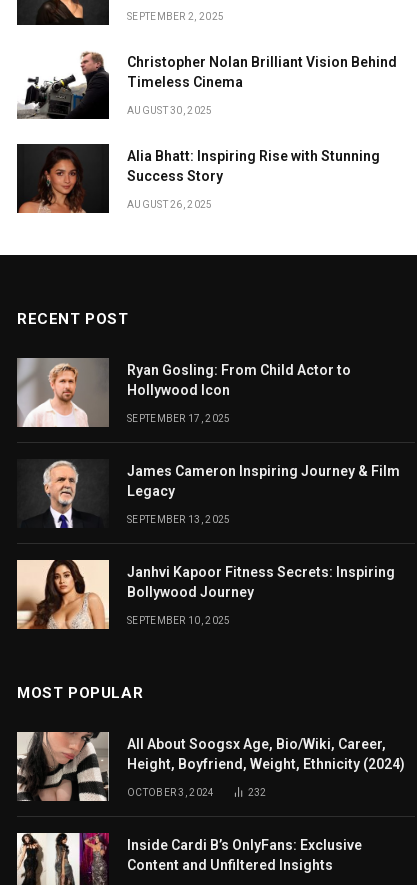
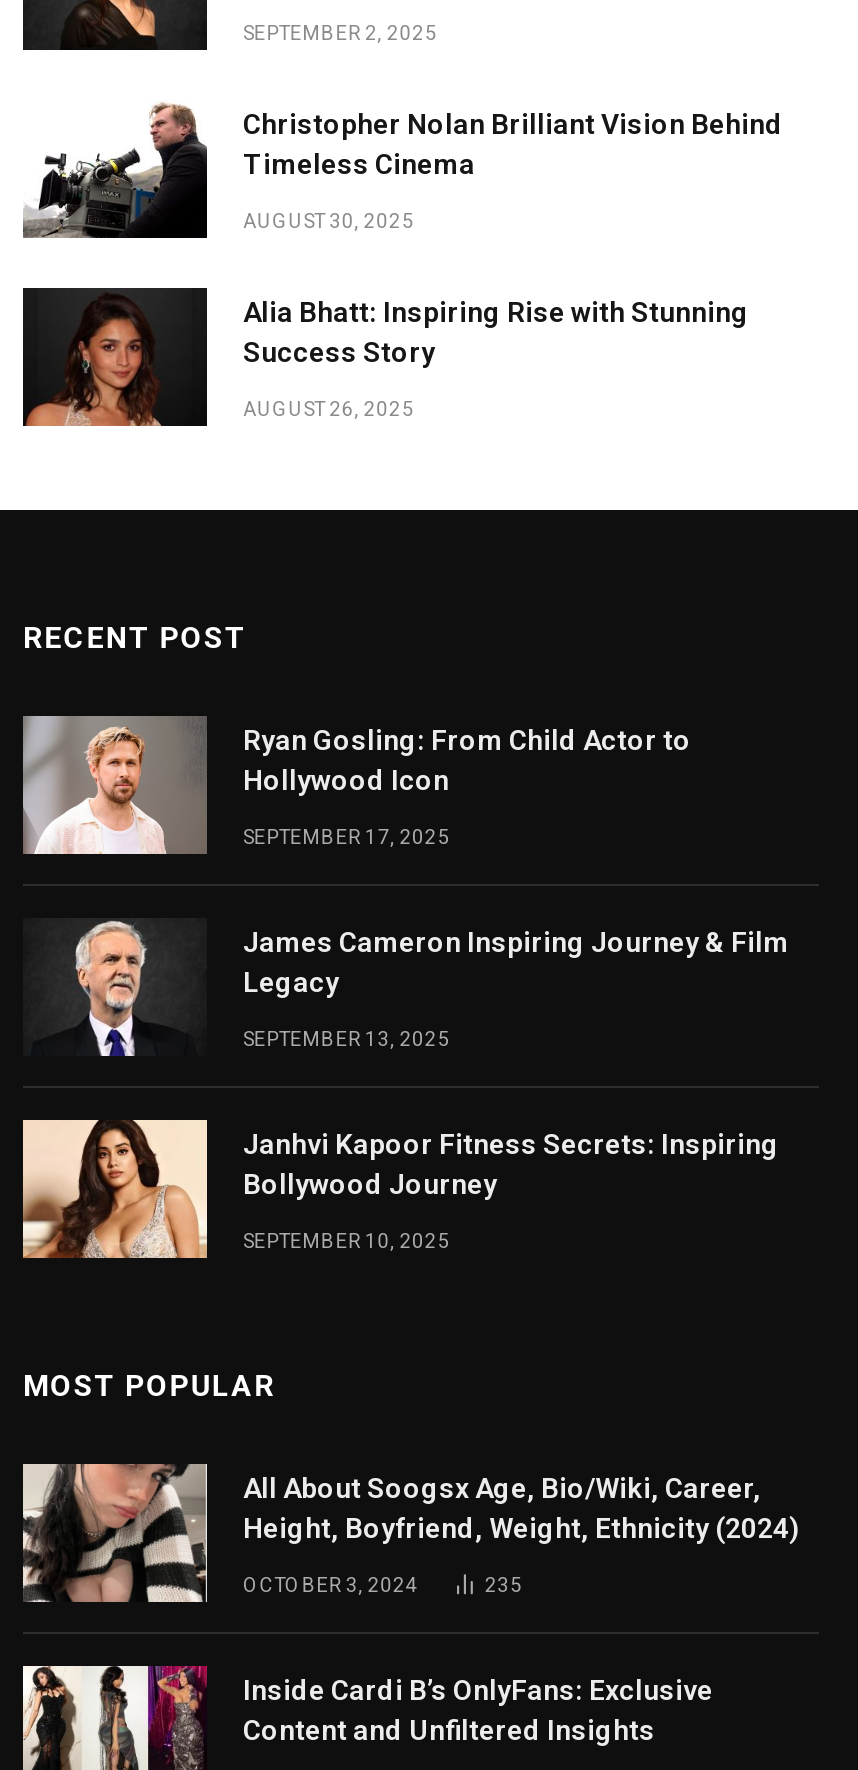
- 232
+ 235
